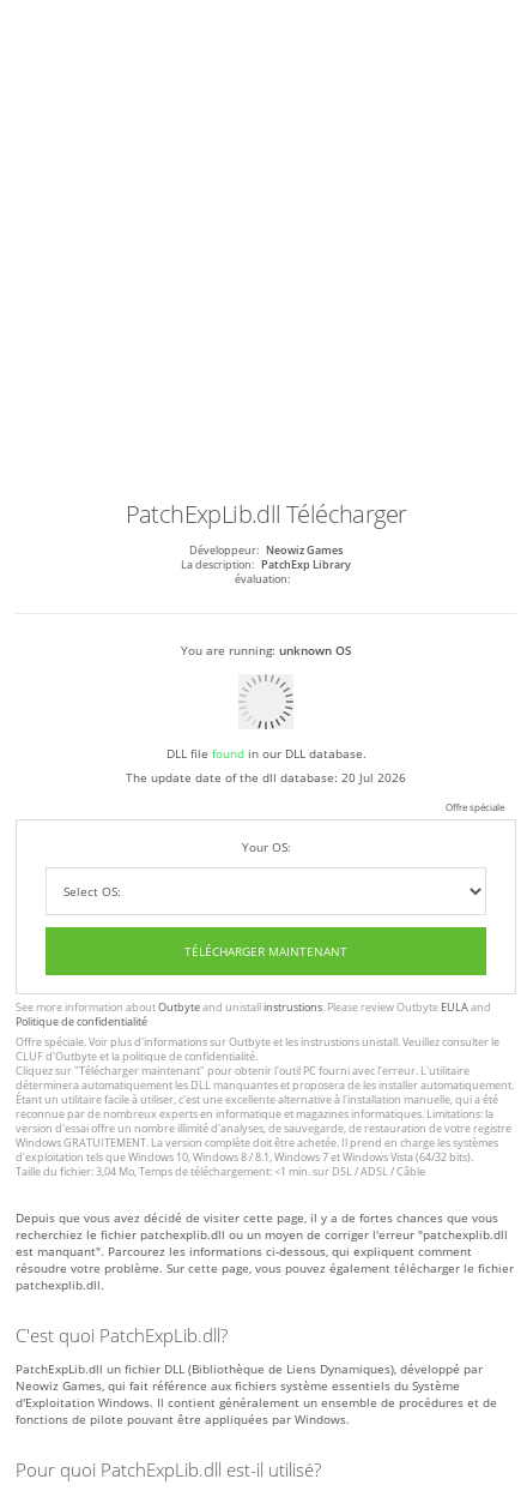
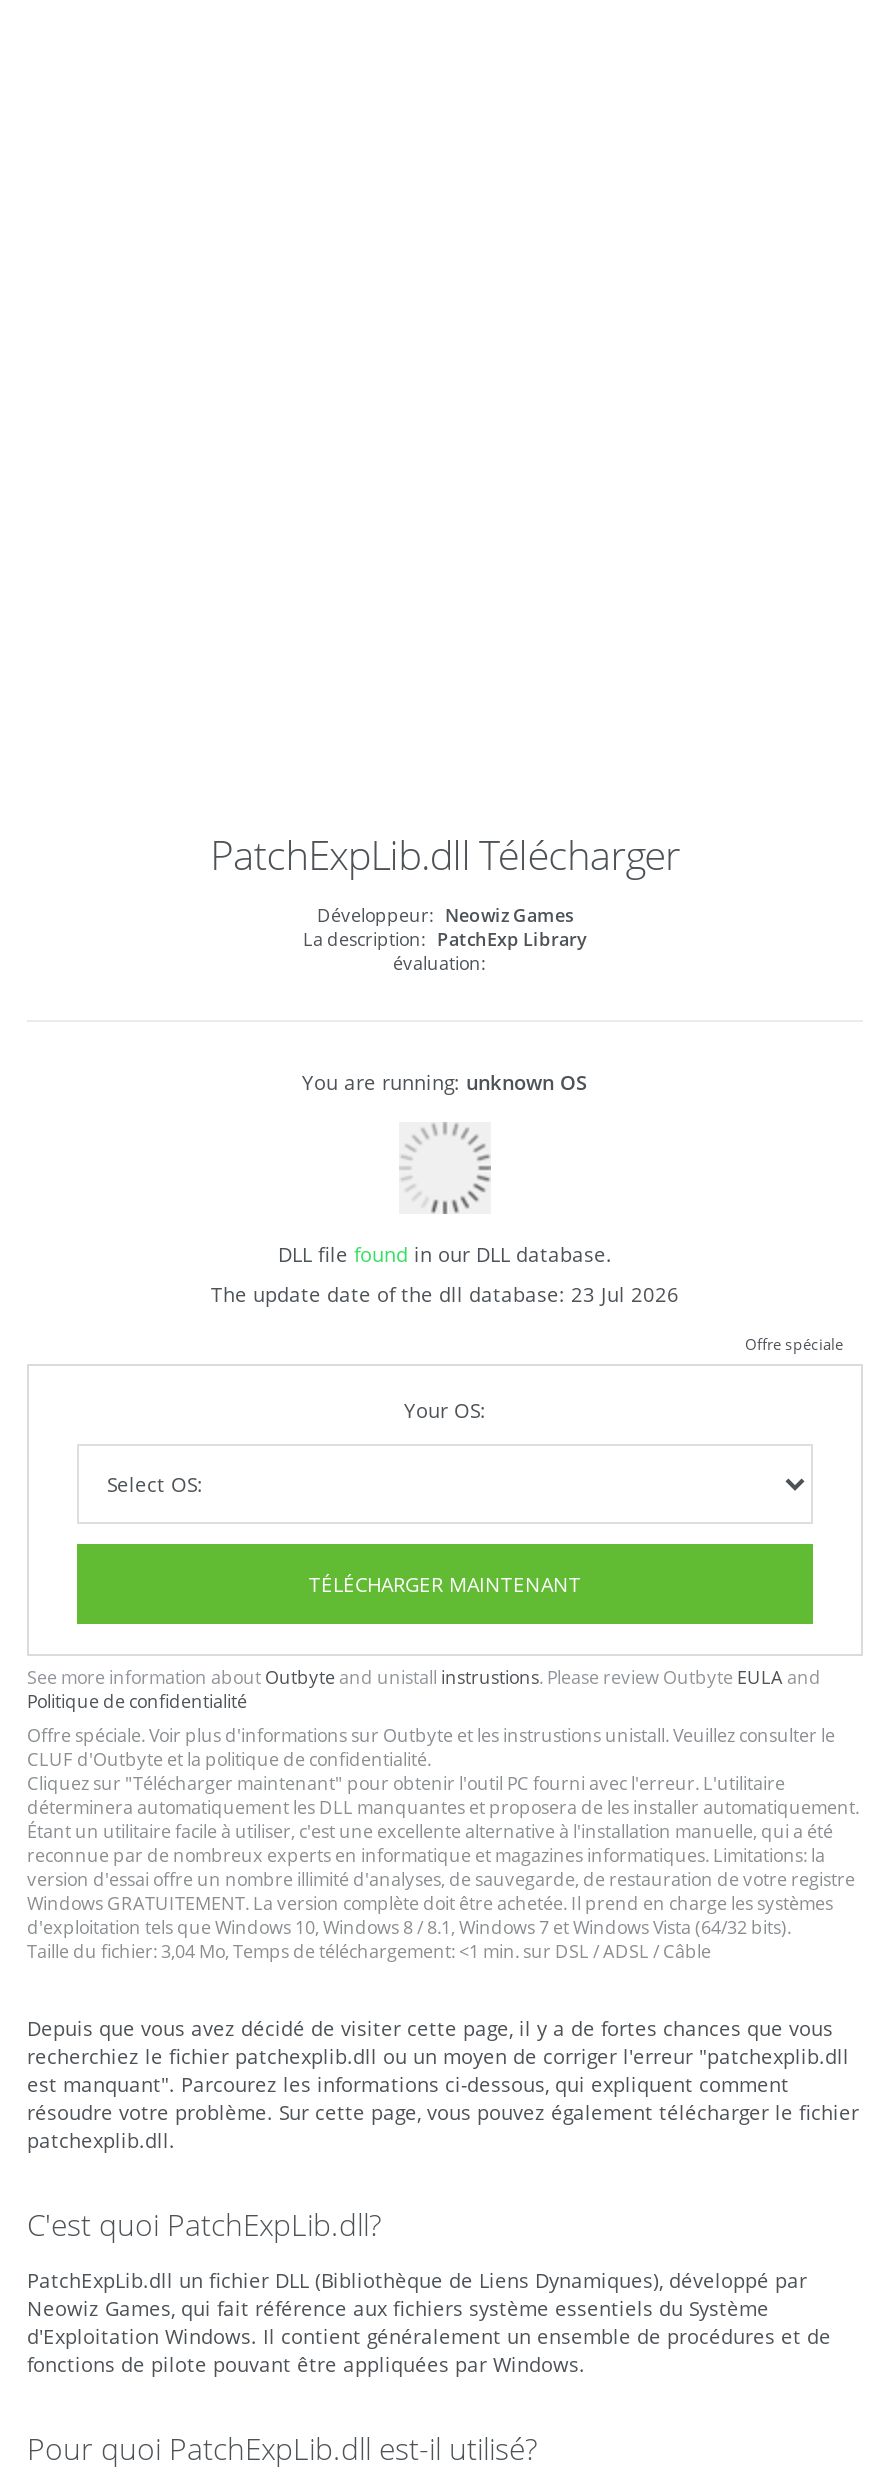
- The update date of the dll database: 20 Jul 2026
+ The update date of the dll database: 23 Jul 2026
